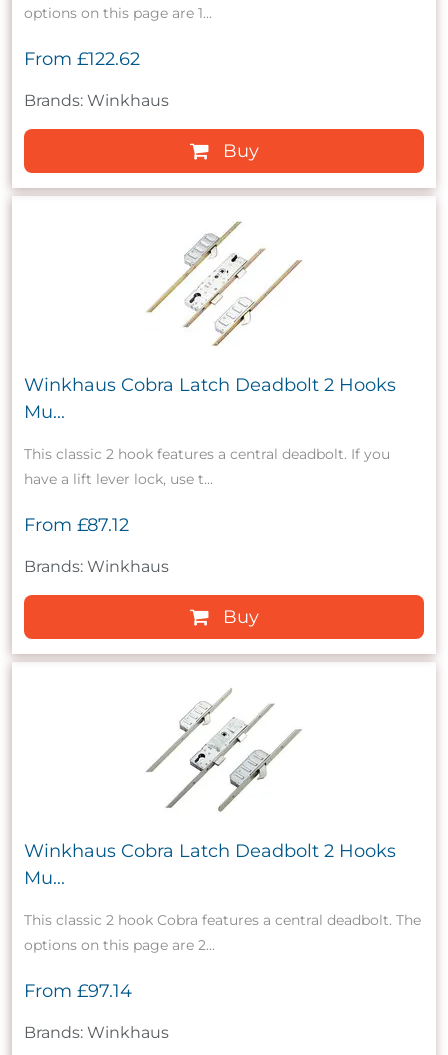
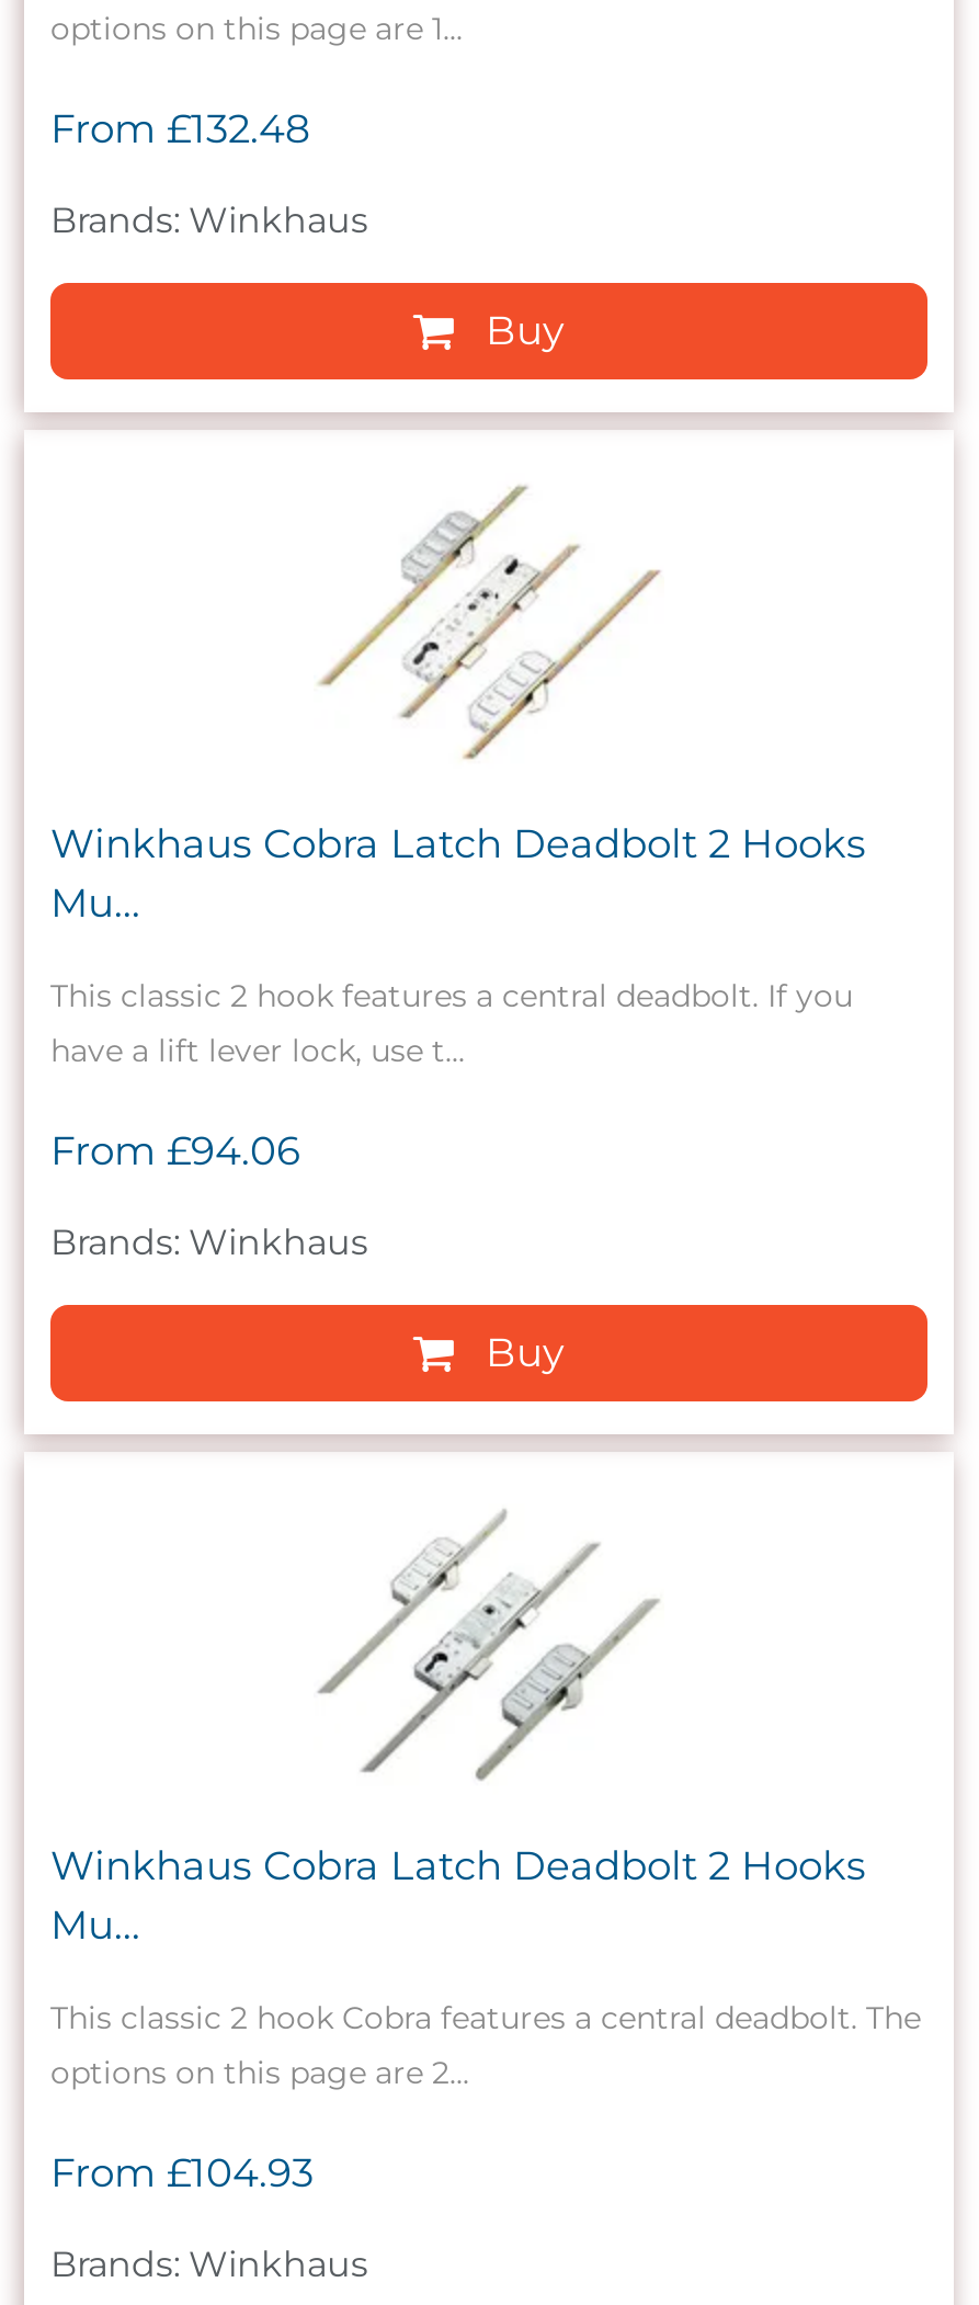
- From £122.62
+ From £132.48

- From £87.12
+ From £94.06

- From £97.14
+ From £104.93
